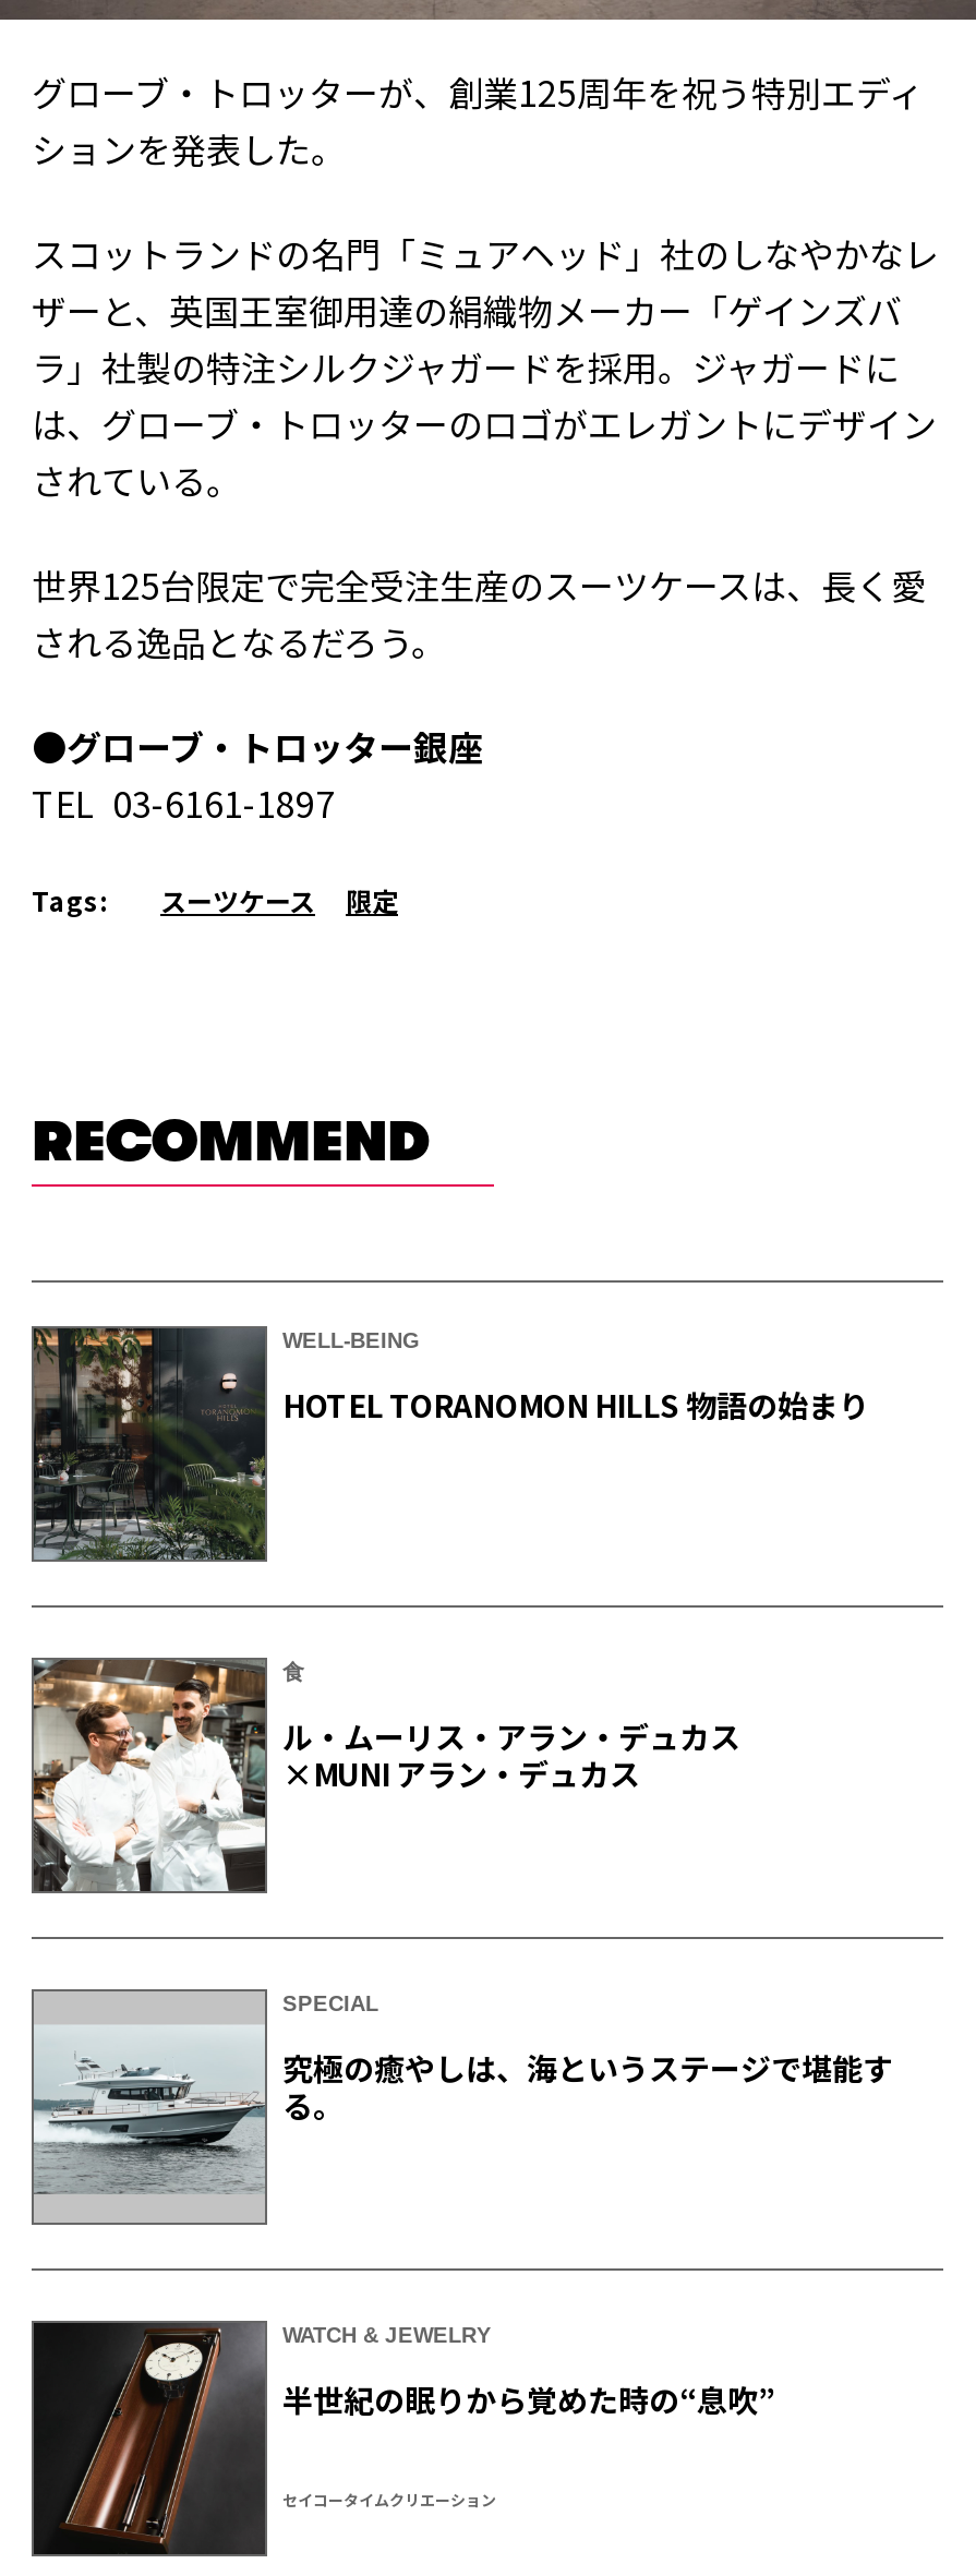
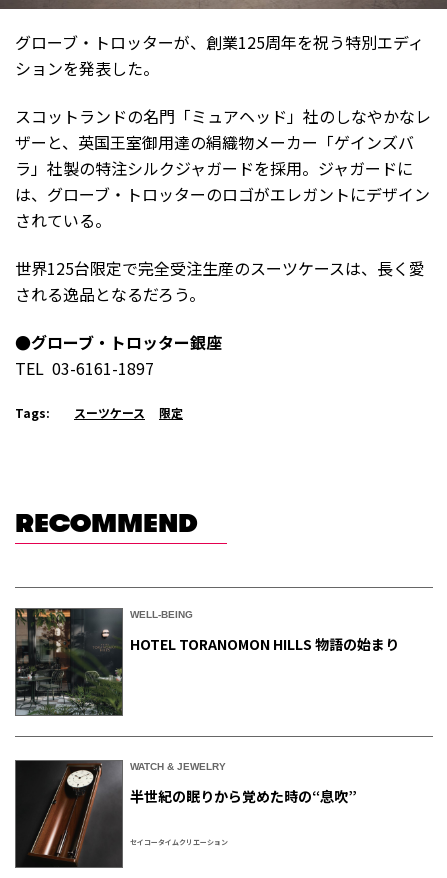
- [image]
- 食
- ル・ムーリス・アラン・デュカス
- ×MUNI アラン・デュカス

- [image]
- SPECIAL
- 究極の癒やしは、海というステージで堪能す
- る。
